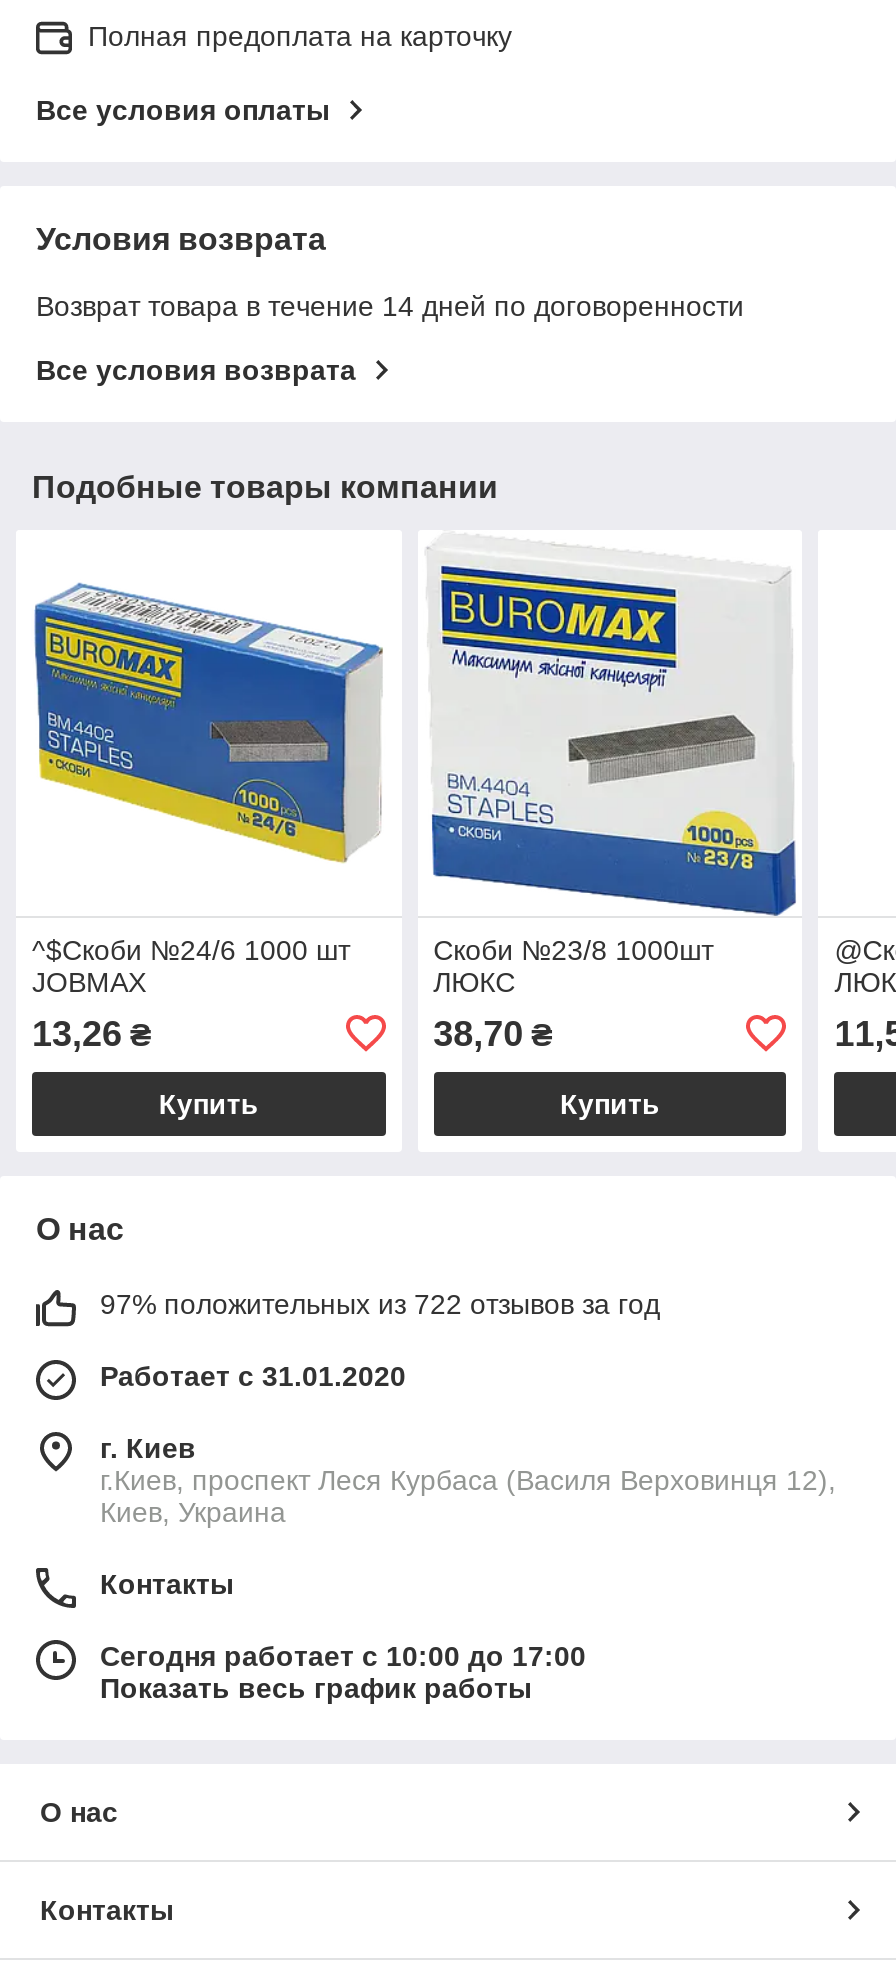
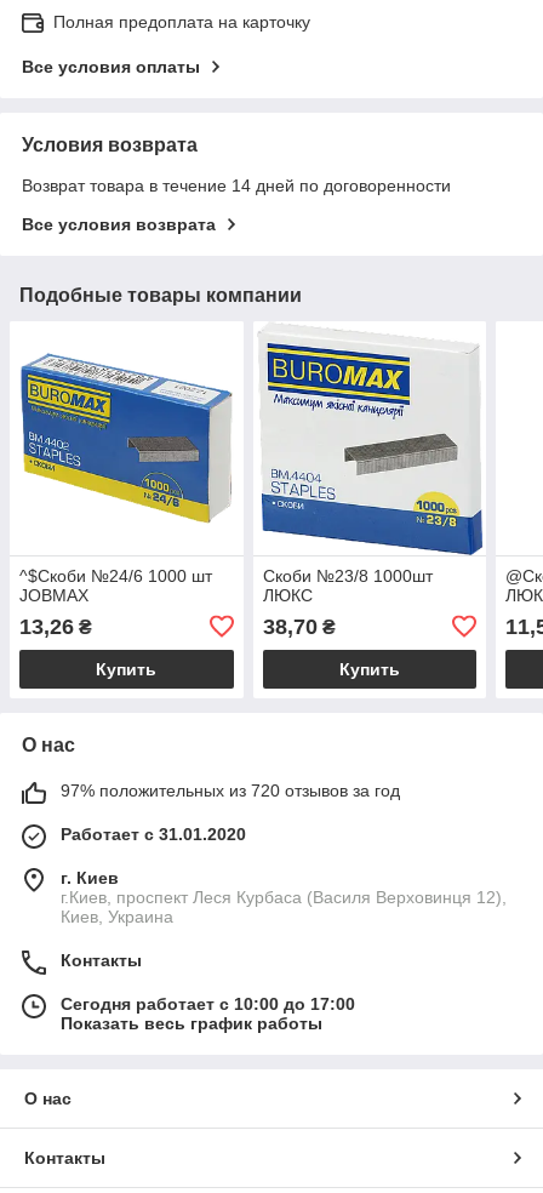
- 97% положительных из 722 отзывов за год
+ 97% положительных из 720 отзывов за год
